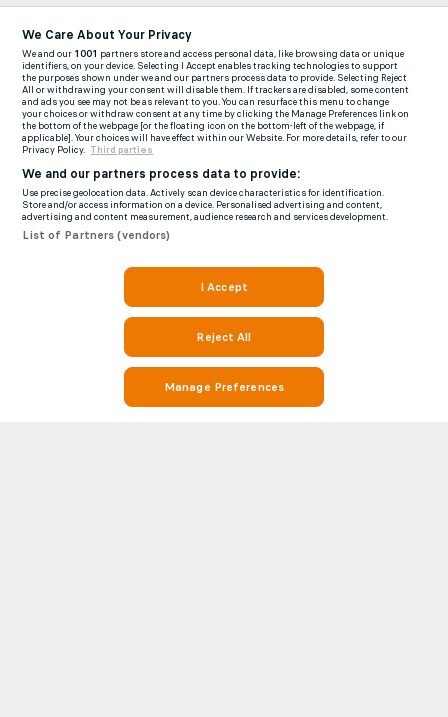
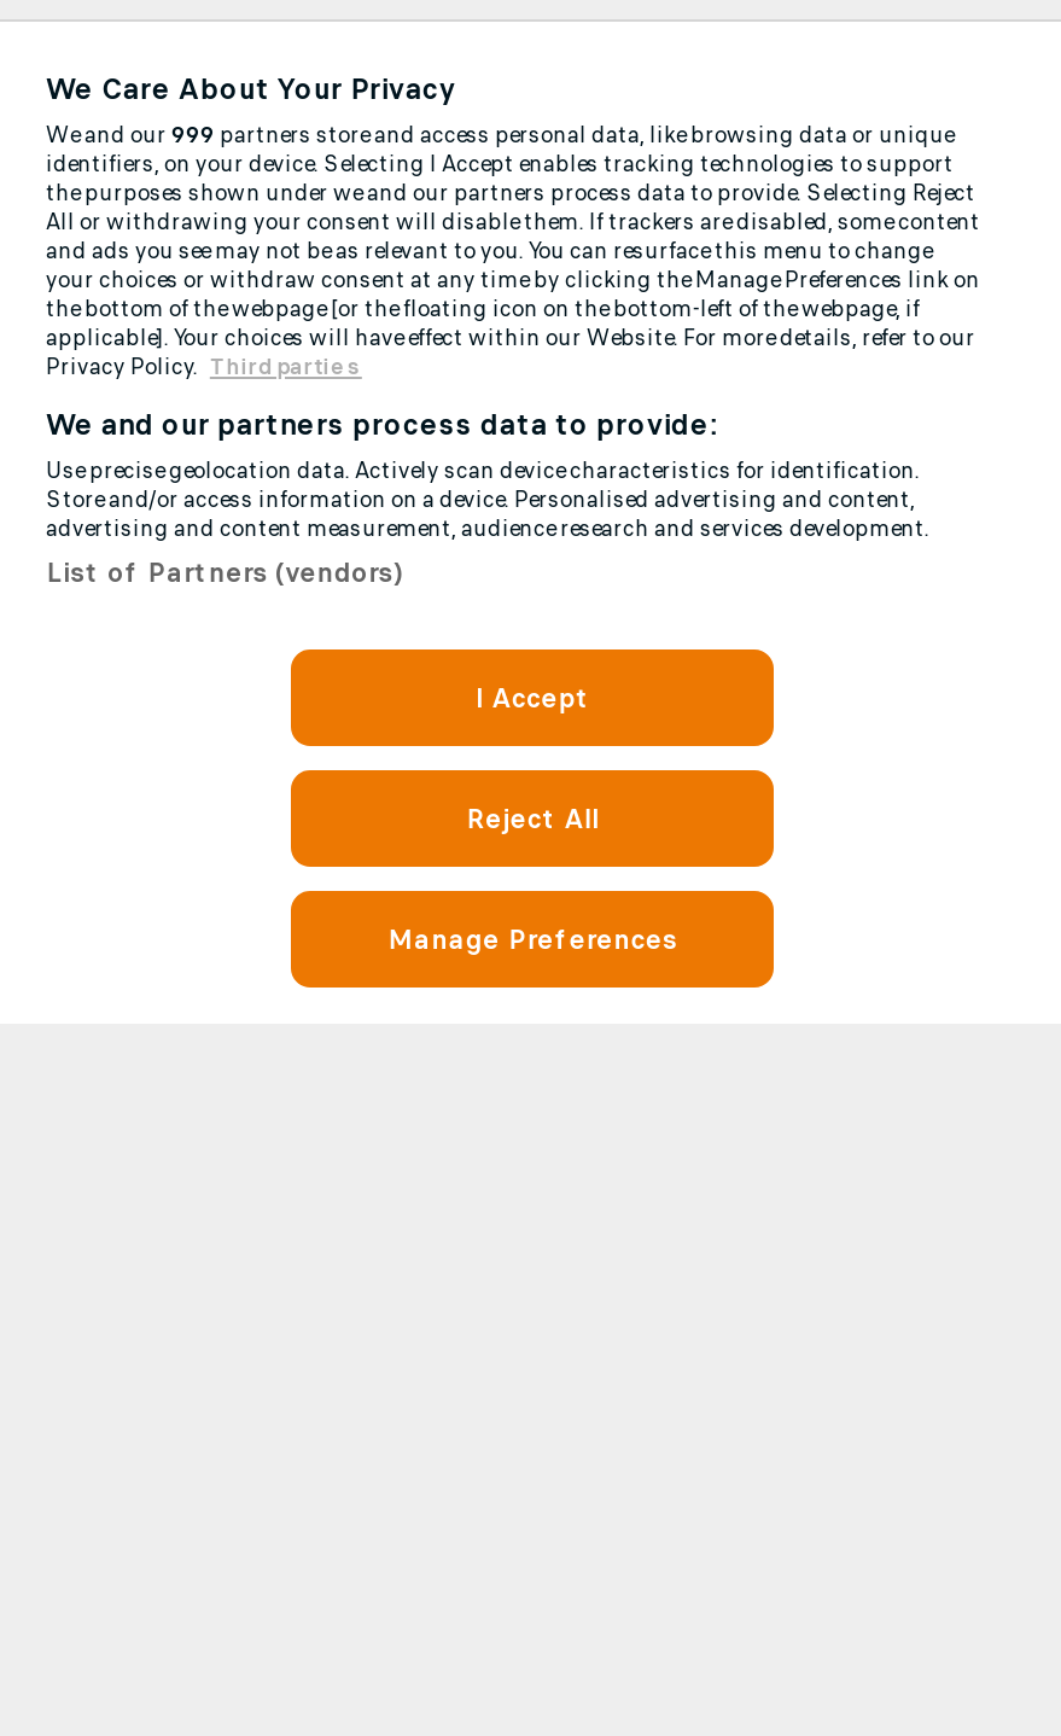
- We and our 1001 partners store and access personal data, like browsing data or unique
+ We and our 999 partners store and access personal data, like browsing data or unique
